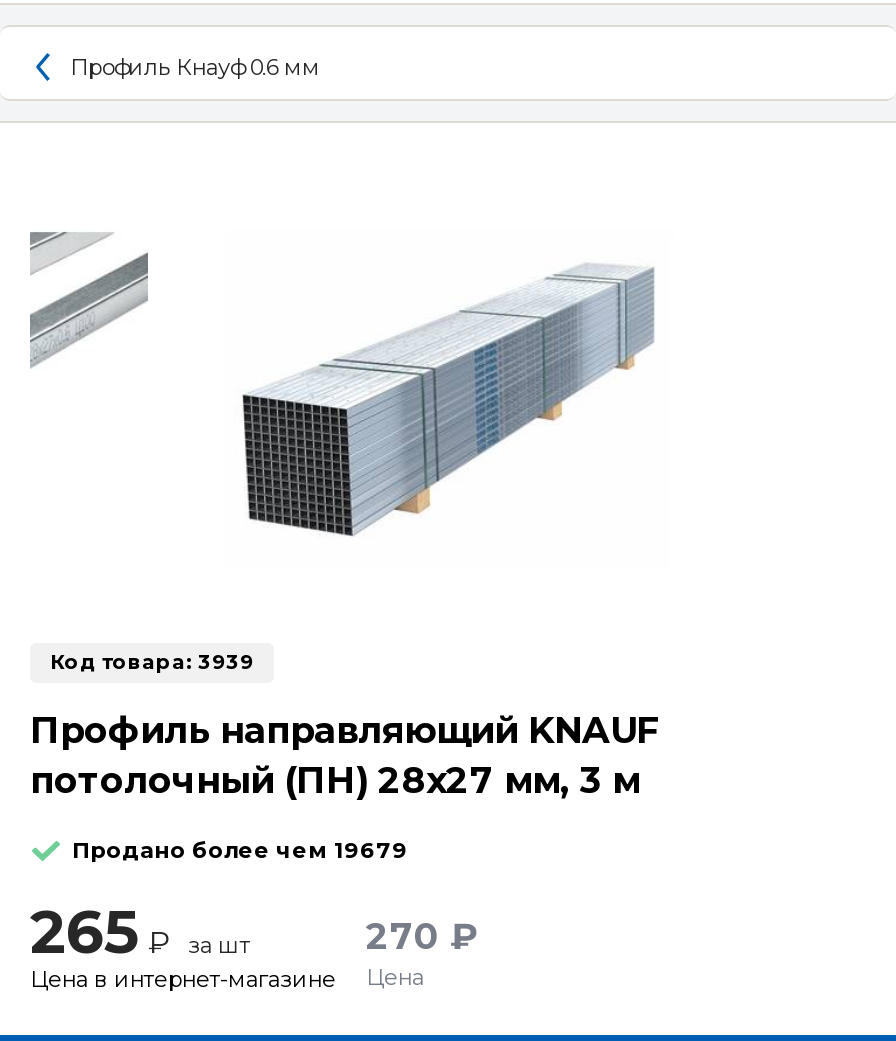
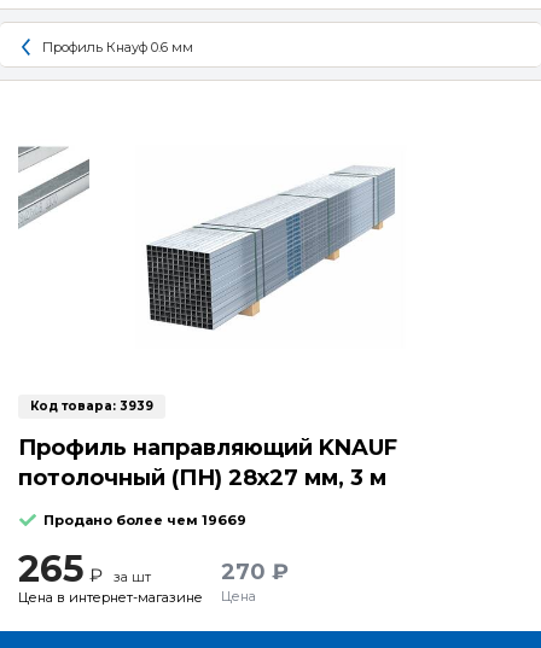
- Продано более чем 19679
+ Продано более чем 19669
